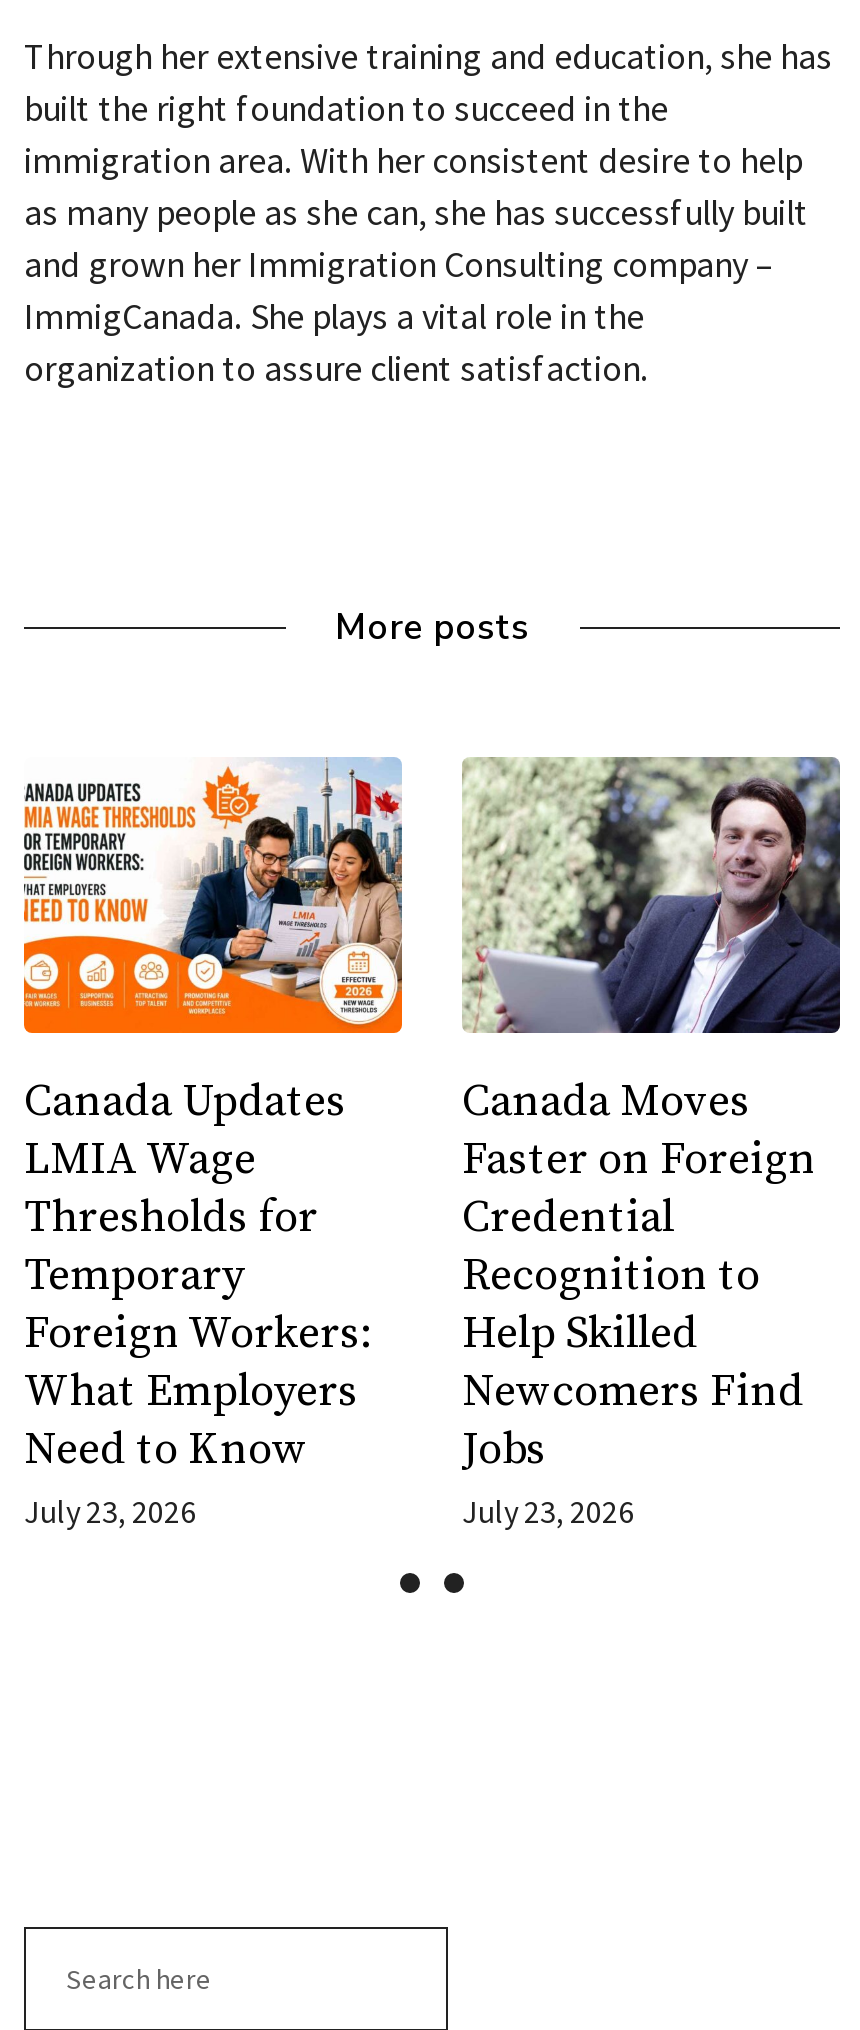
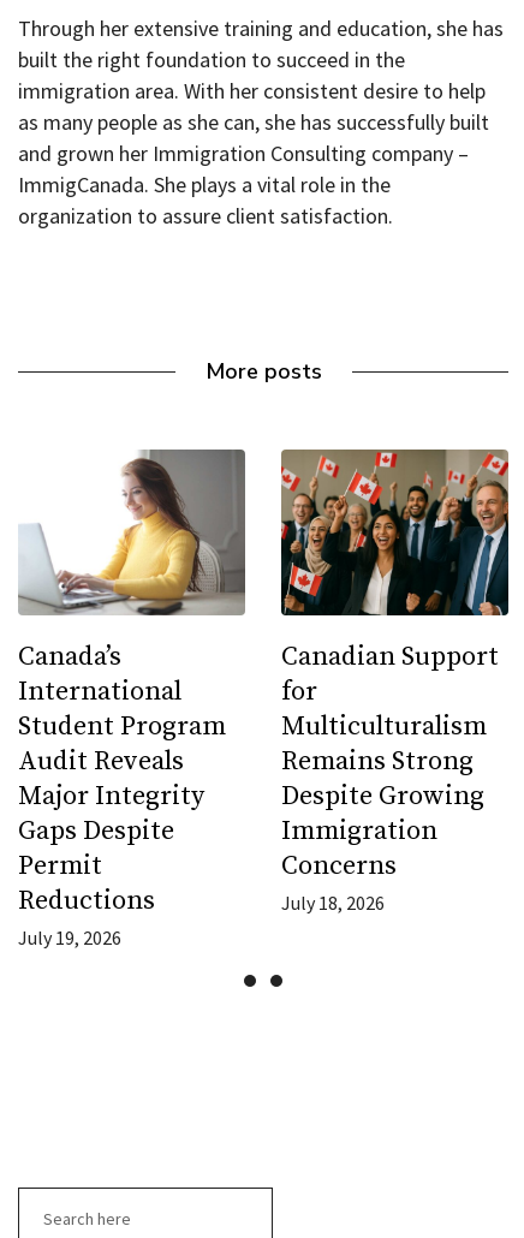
- [image]
- Canada Updates
- LMIA Wage
- Thresholds for
- Temporary
- Foreign Workers:
- What Employers
- Need to Know
- July 23, 2026
+ [image]
+ Canada’s
+ International
+ Student Program
+ Audit Reveals
+ Major Integrity
+ Gaps Despite
+ Permit
+ Reductions
+ July 19, 2026

- [image]
- Canada Moves
- Faster on Foreign
- Credential
- Recognition to
- Help Skilled
- Newcomers Find
- Jobs
- July 23, 2026
+ [image]
+ Canadian Support
+ for
+ Multiculturalism
+ Remains Strong
+ Despite Growing
+ Immigration
+ Concerns
+ July 18, 2026
